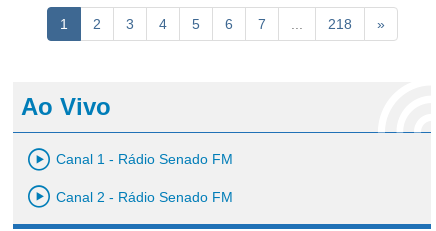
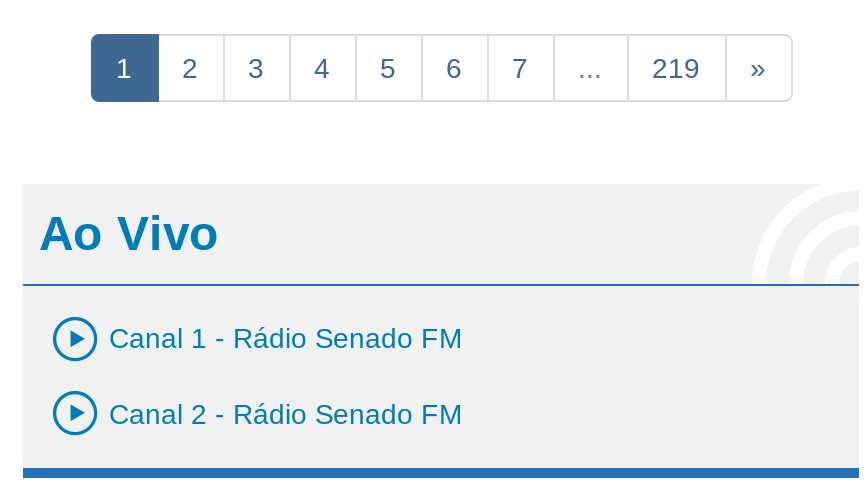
- 218
+ 219
